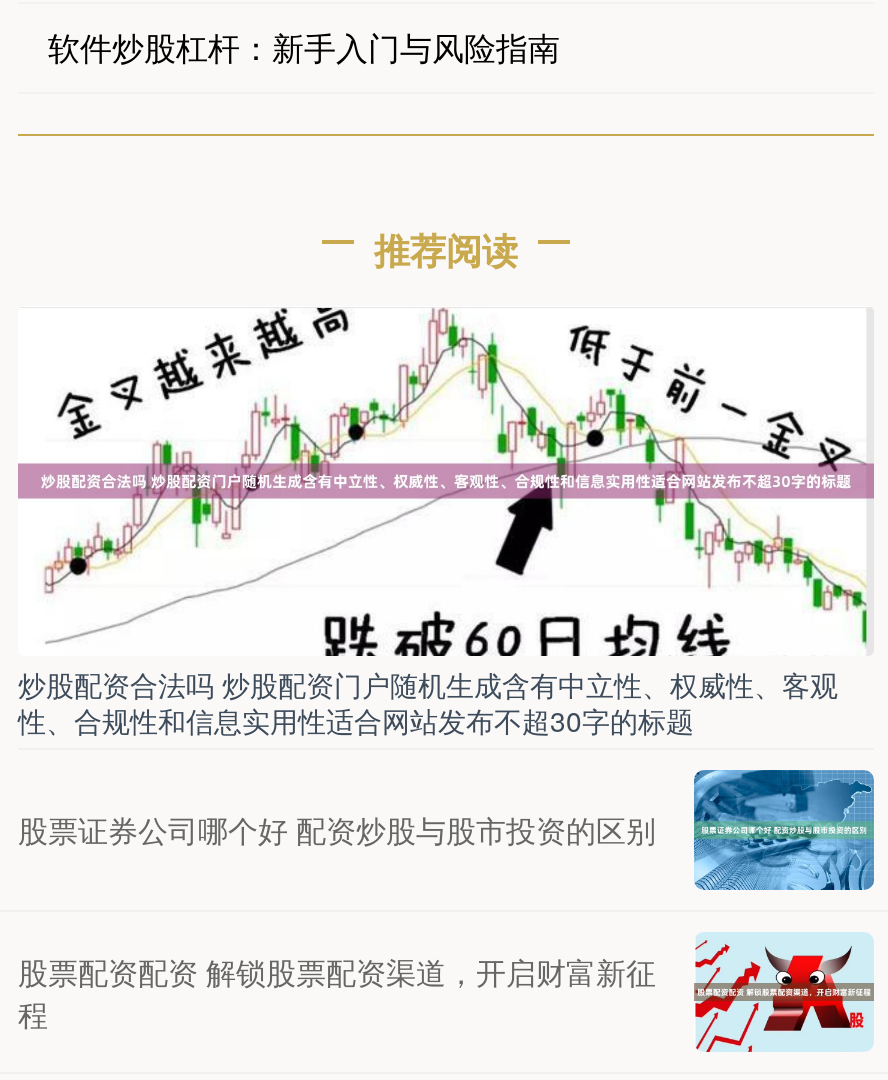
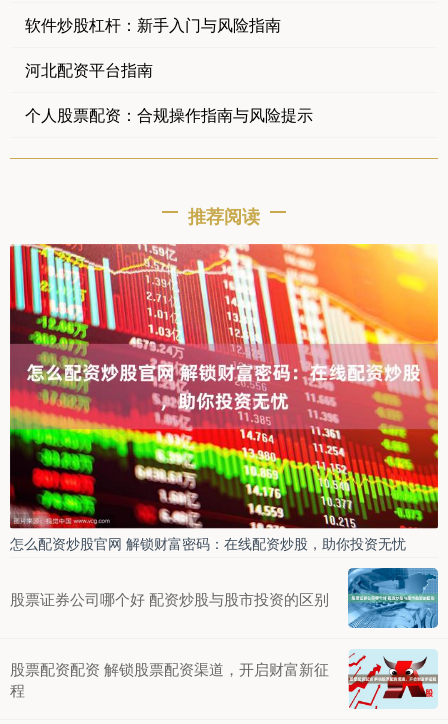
+ 河北配资平台指南
+ 个人股票配资：合规操作指南与风险提示

- [image]
- 炒股配资合法吗 炒股配资门户随机生成含有中立性、权威性、客观
- 性、合规性和信息实用性适合网站发布不超30字的标题
+ [image]
+ 怎么配资炒股官网 解锁财富密码：在线配资炒股，助你投资无忧
